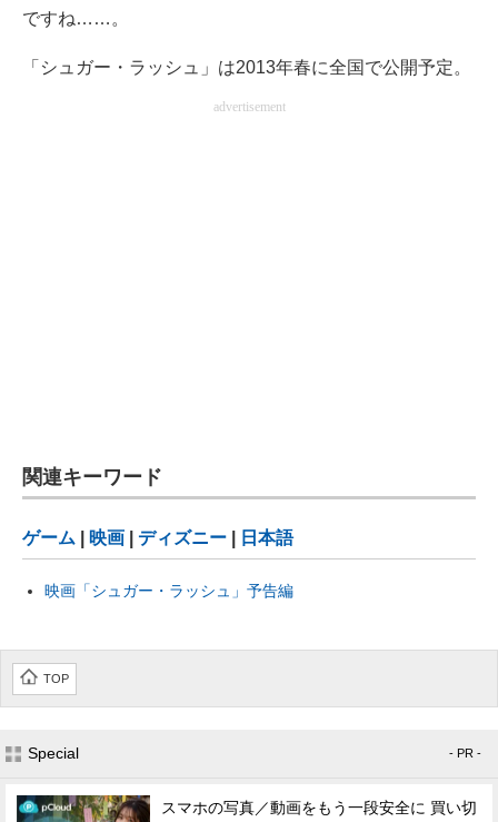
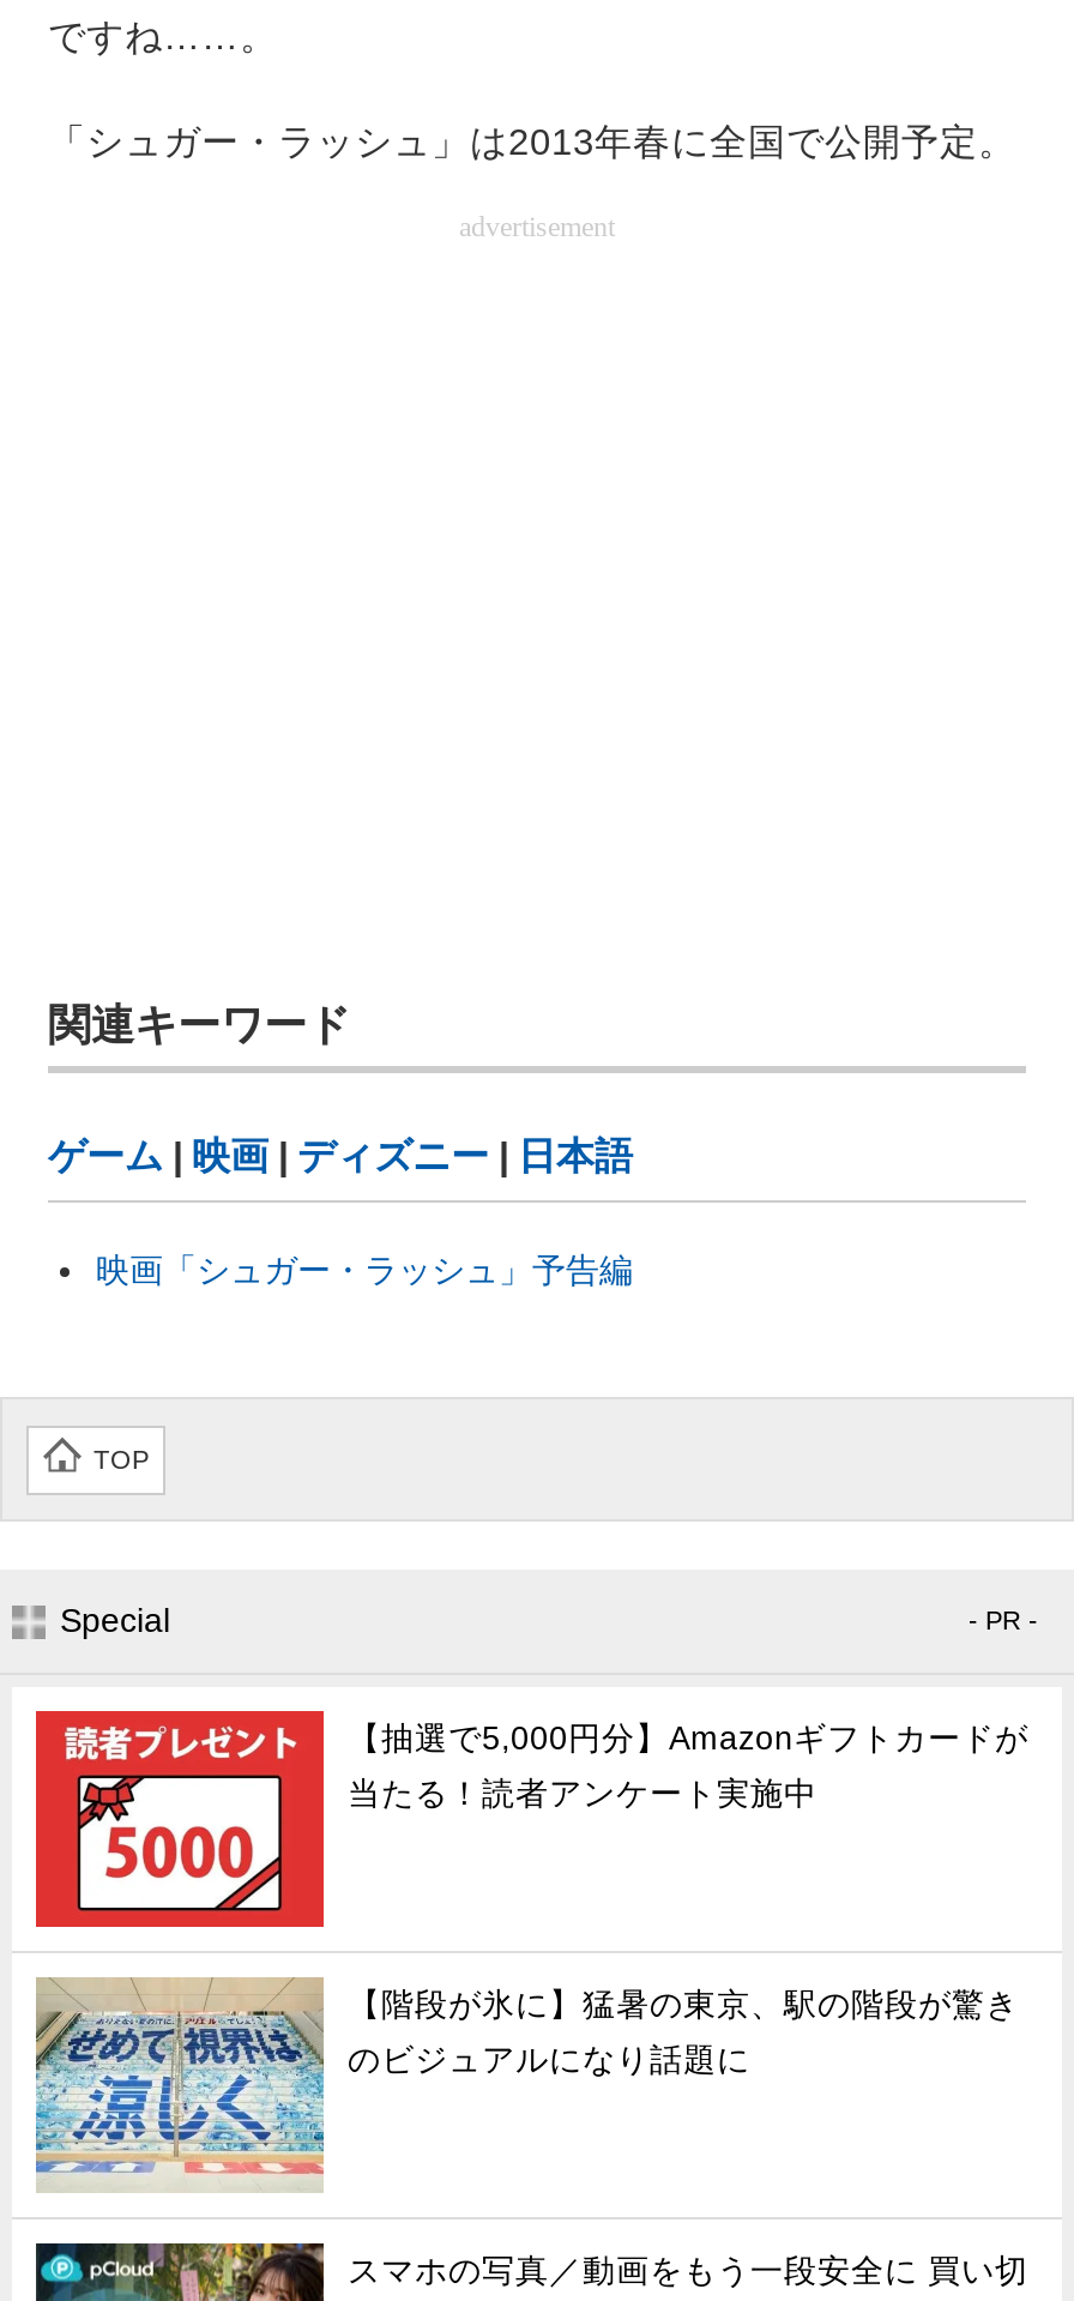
+ [image]
+ 【抽選で5,000円分】Amazonギフトカードが
+ 当たる！読者アンケート実施中

+ [image]
+ 【階段が氷に】猛暑の東京、駅の階段が驚き
+ のビジュアルになり話題に
